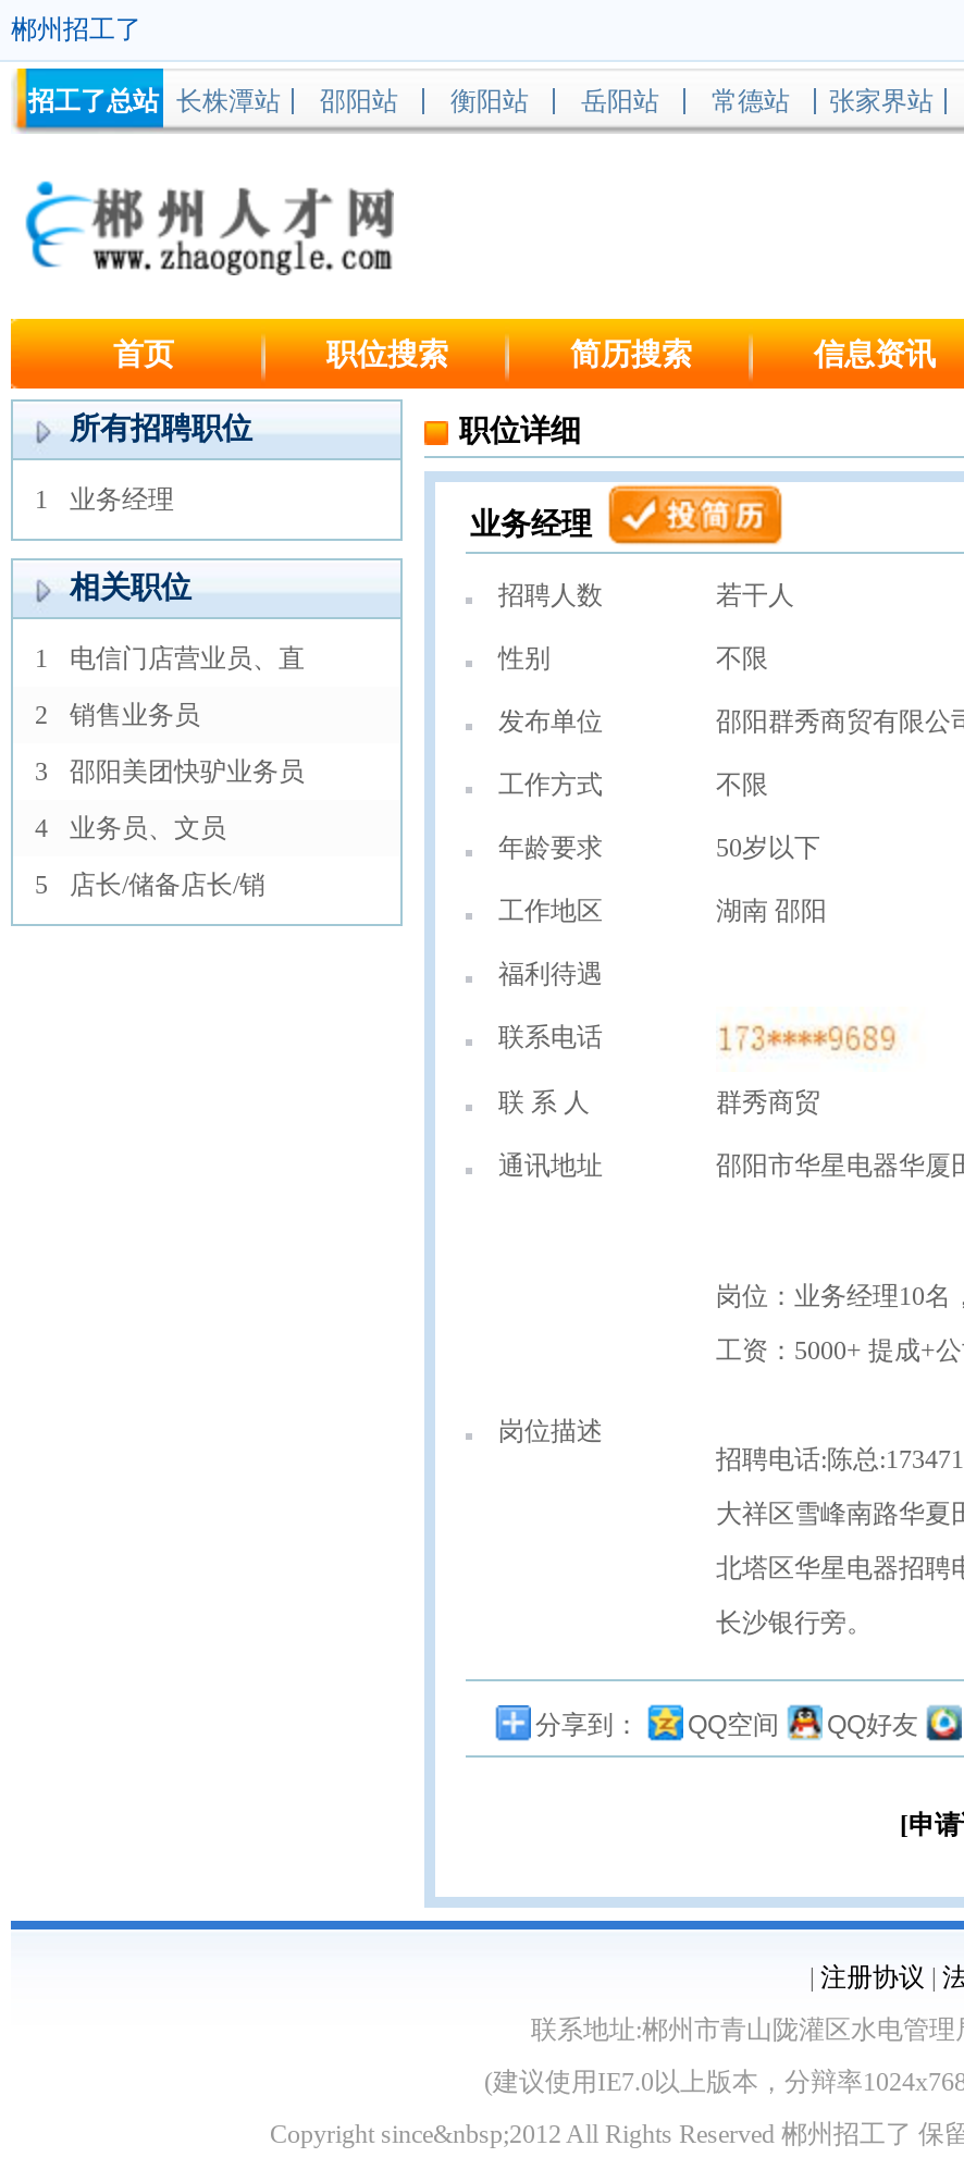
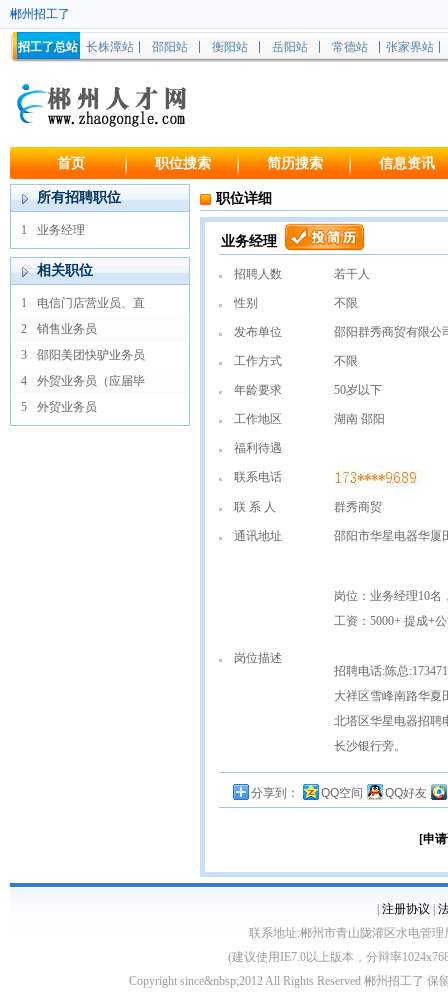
- 业务员、文员
+ 外贸业务员（应届毕

- 店长/储备店长/销
+ 外贸业务员
